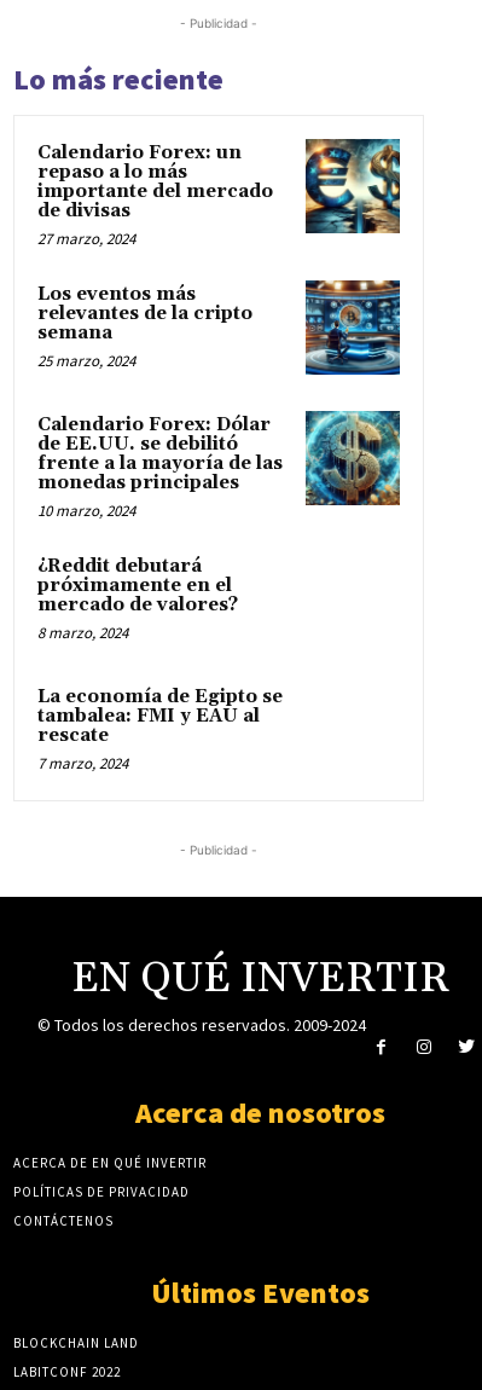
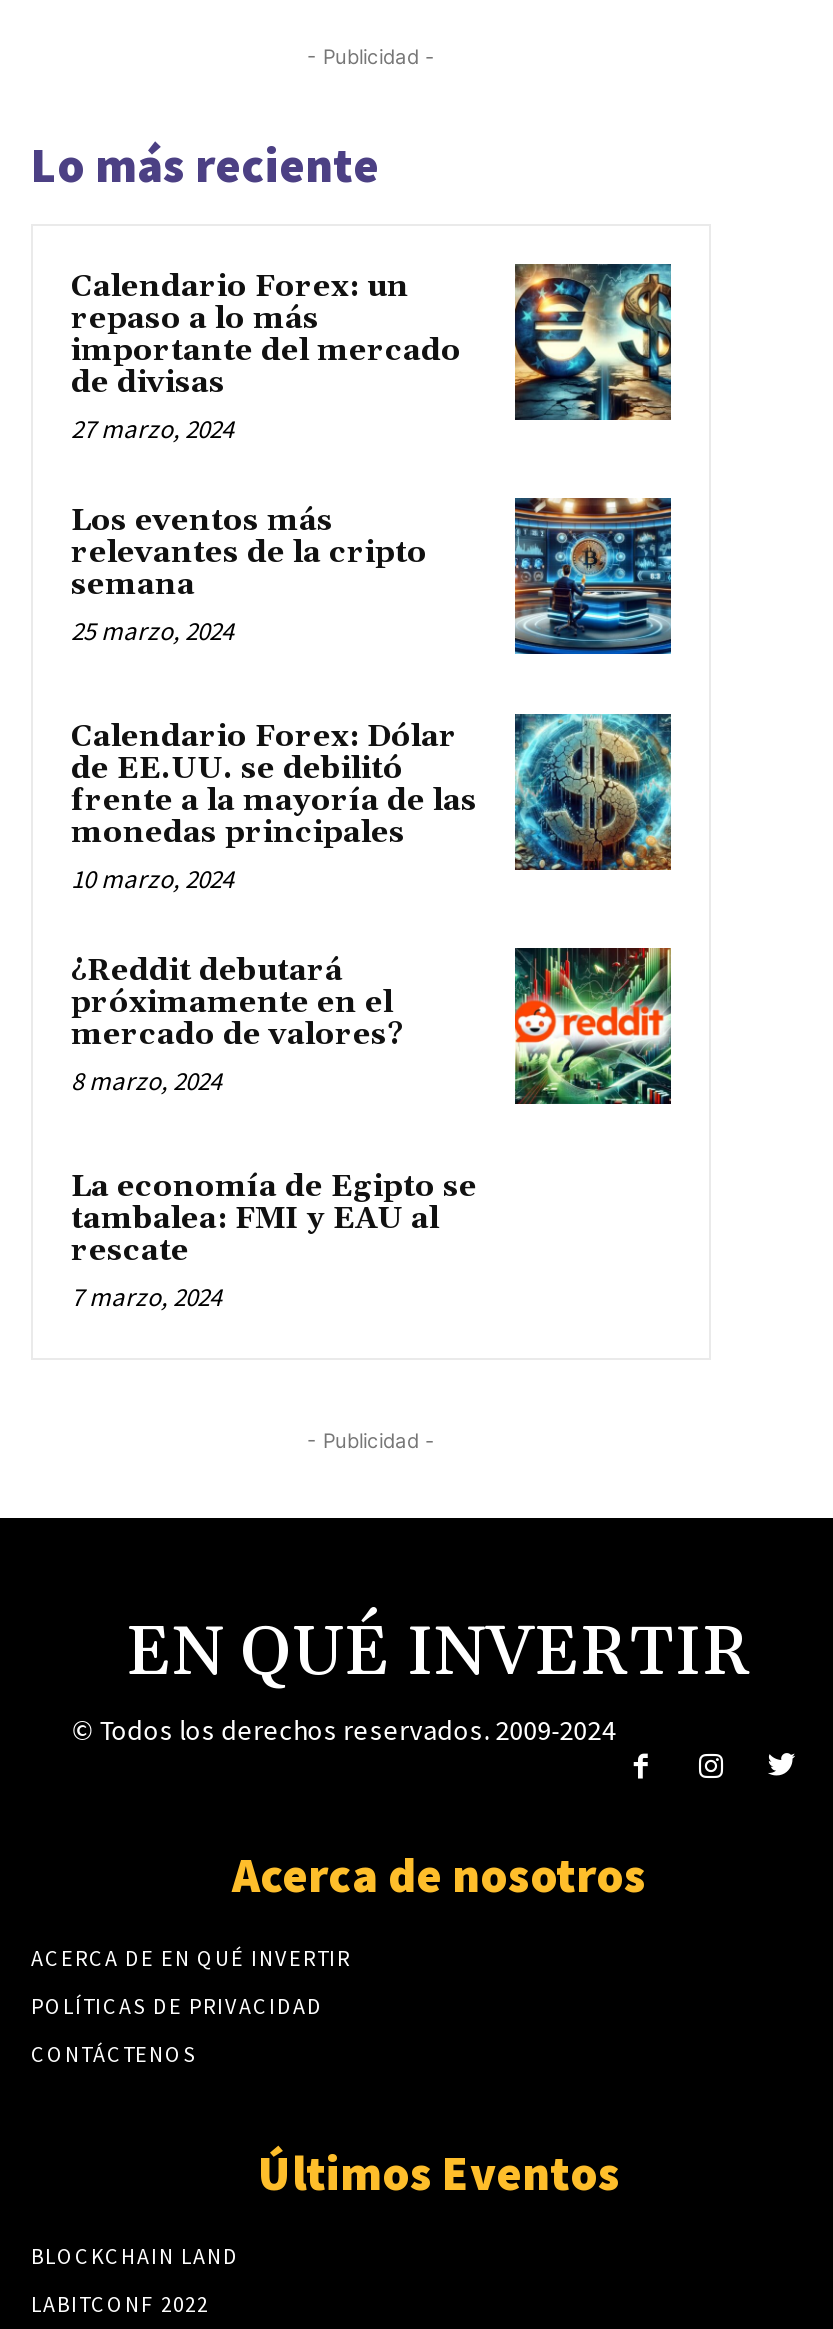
+ [image]
